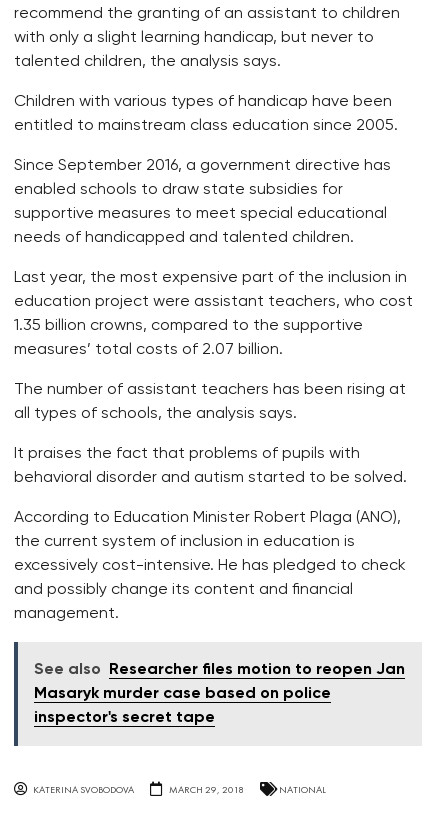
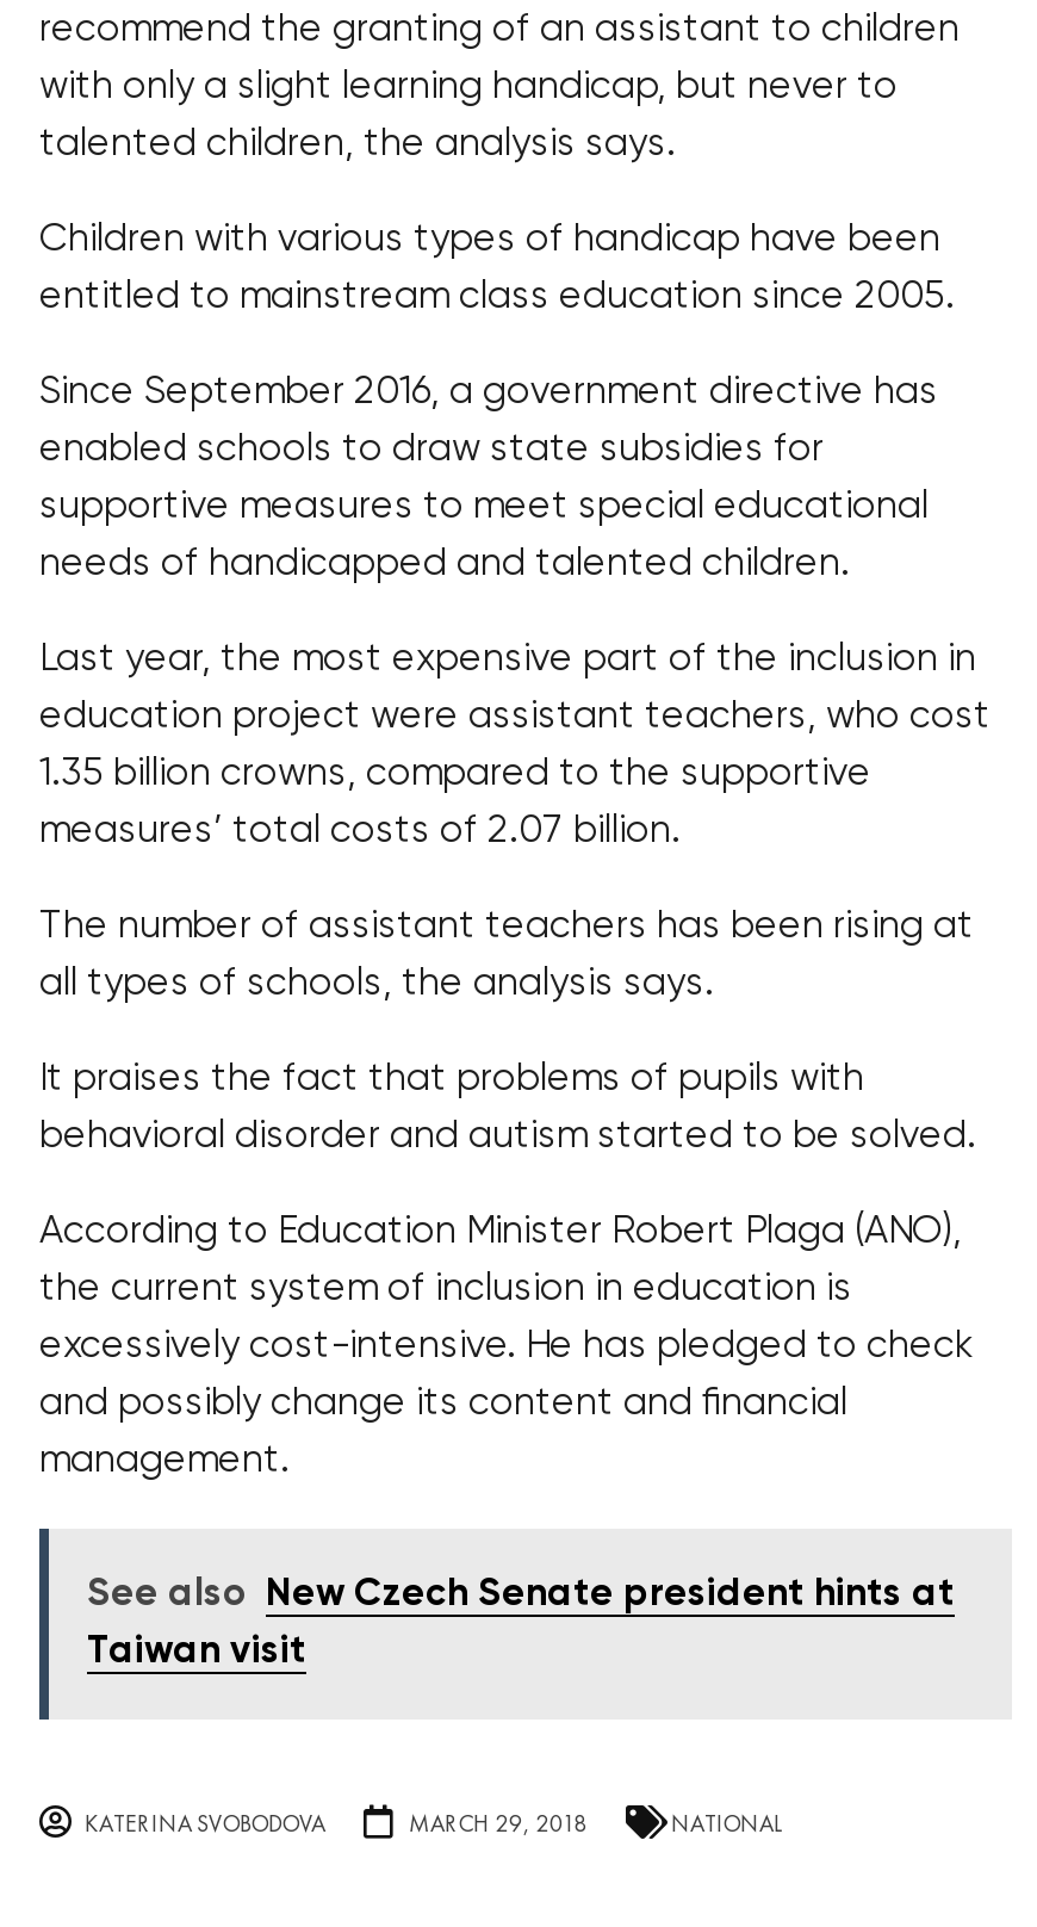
- See also Researcher files motion to reopen Jan
- Masaryk murder case based on police
- inspector's secret tape
+ See also New Czech Senate president hints at
+ Taiwan visit
